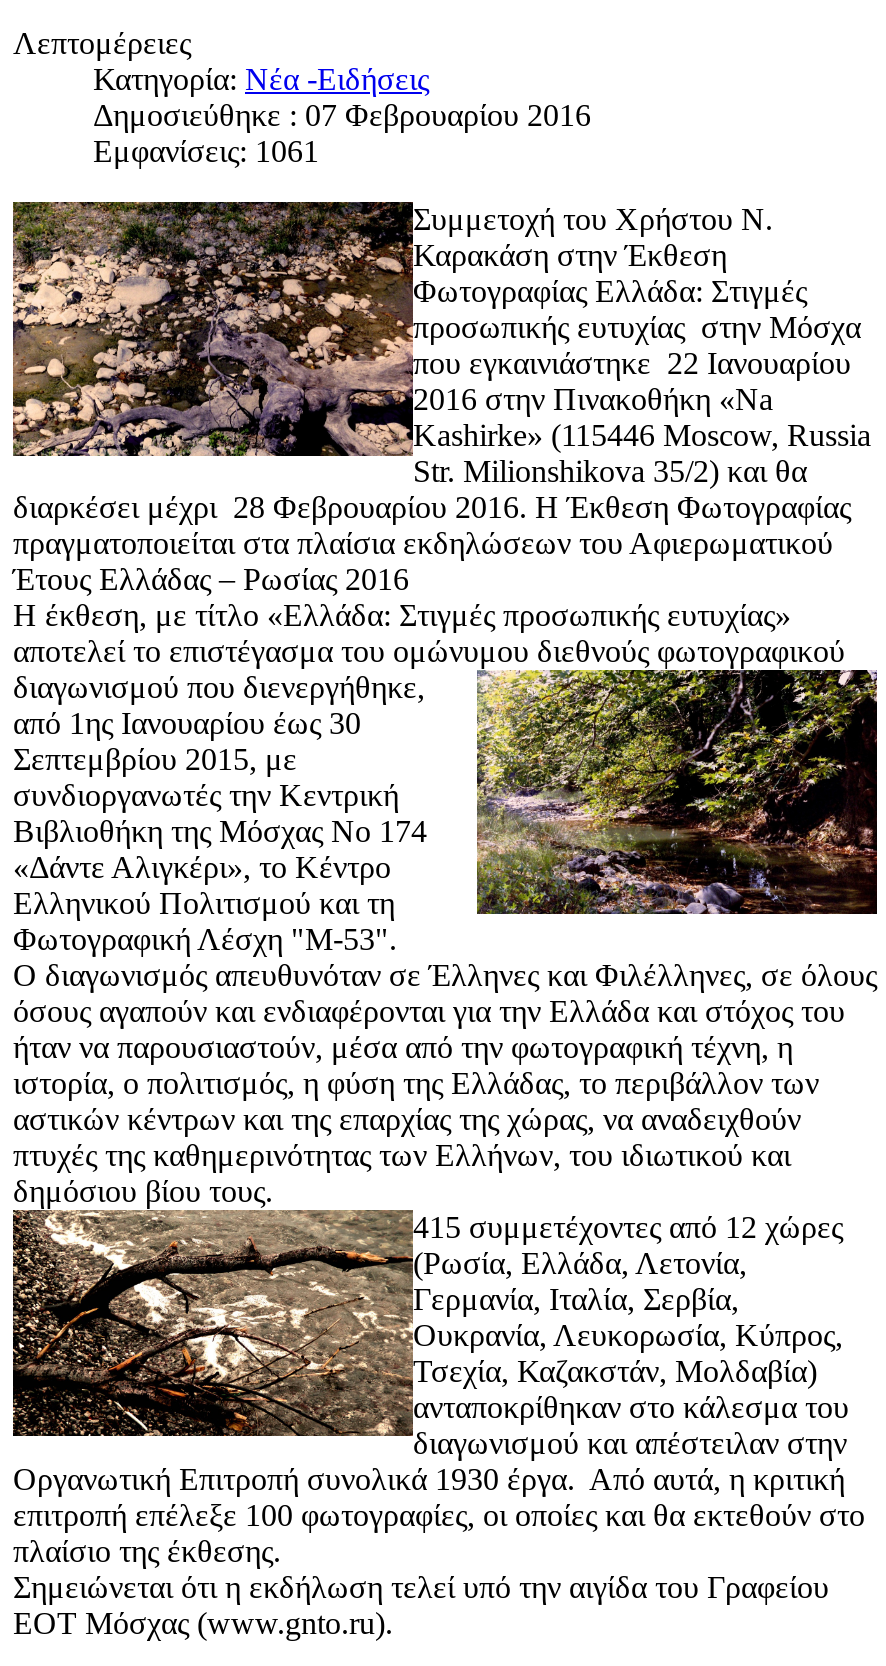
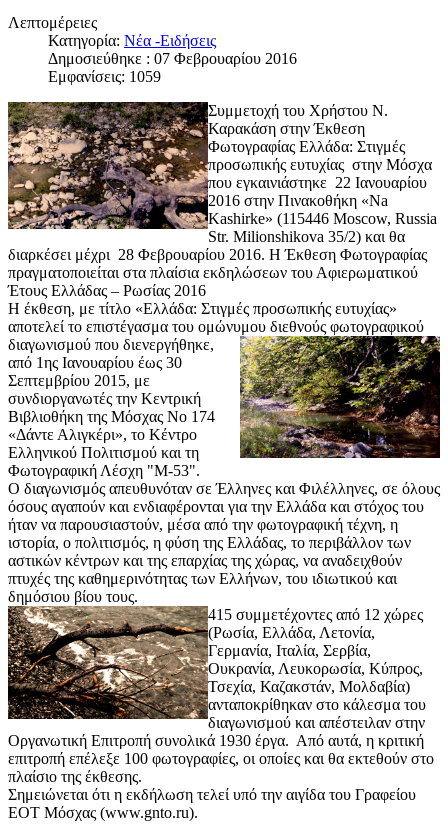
- Εμφανίσεις: 1061
+ Εμφανίσεις: 1059
